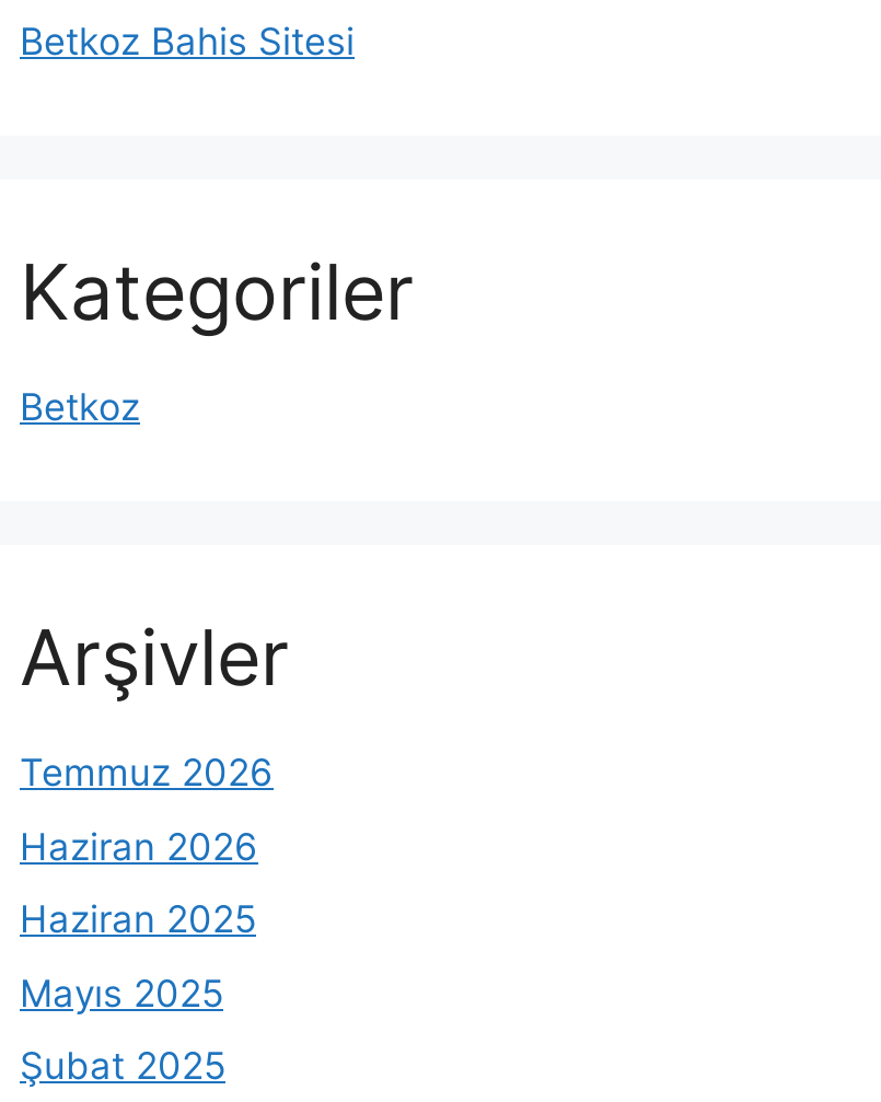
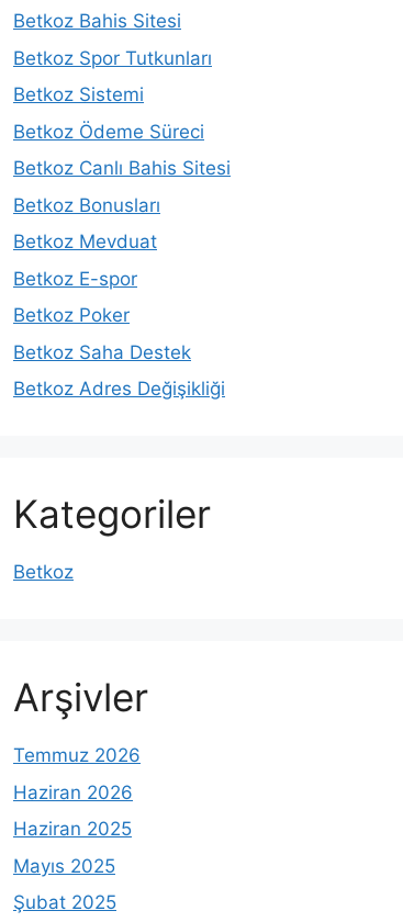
+ Betkoz Spor Tutkunları
+ Betkoz Sistemi
+ Betkoz Ödeme Süreci
+ Betkoz Canlı Bahis Sitesi
+ Betkoz Bonusları
+ Betkoz Mevduat
+ Betkoz E-spor
+ Betkoz Poker
+ Betkoz Saha Destek
+ Betkoz Adres Değişikliği
